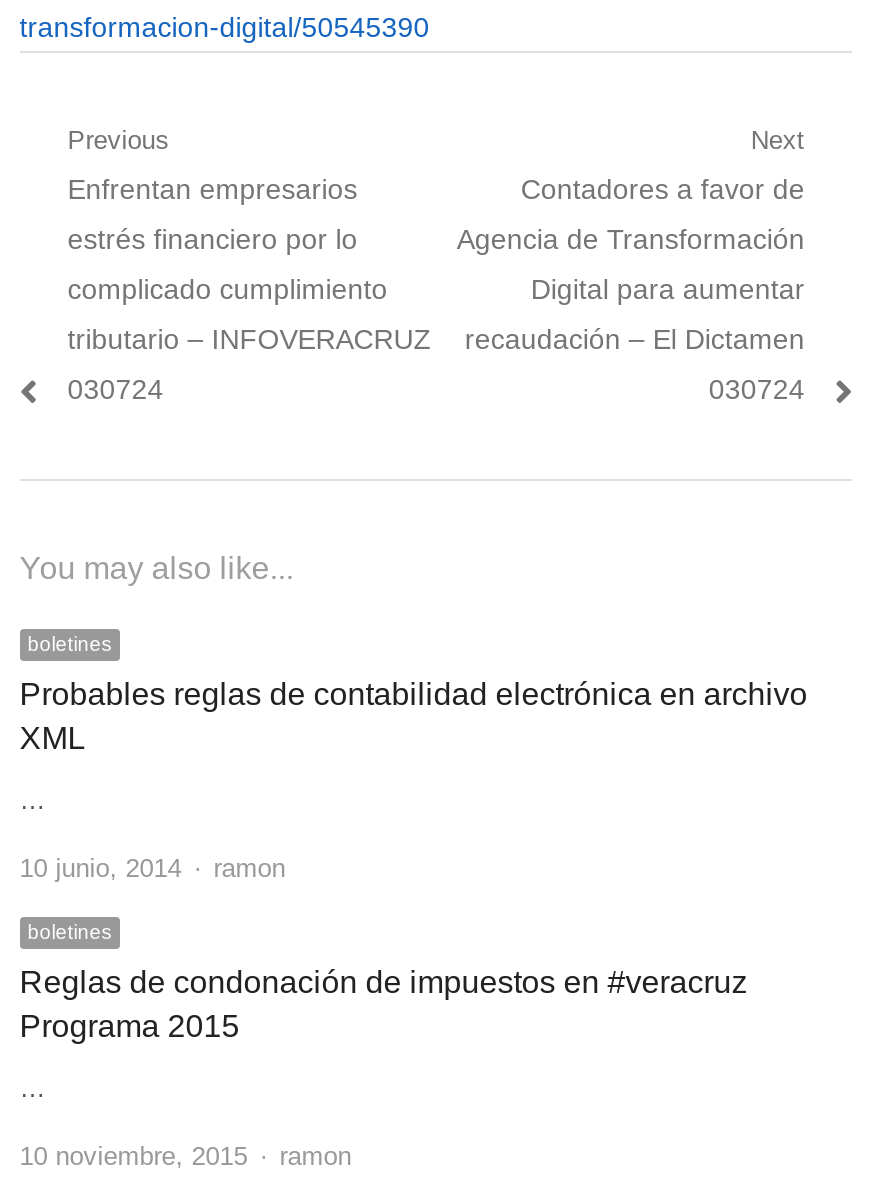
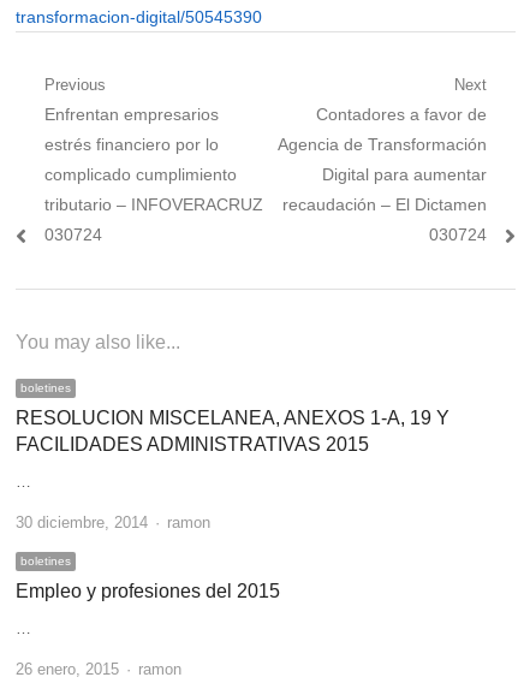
- Probables reglas de contabilidad electrónica en archivo
- XML
+ RESOLUCION MISCELANEA, ANEXOS 1-A, 19 Y
+ FACILIDADES ADMINISTRATIVAS 2015

- 10 junio, 2014
+ 30 diciembre, 2014

- Reglas de condonación de impuestos en #veracruz
- Programa 2015
+ Empleo y profesiones del 2015

- 10 noviembre, 2015
+ 26 enero, 2015
